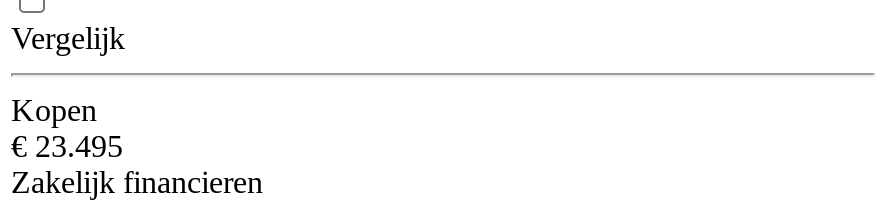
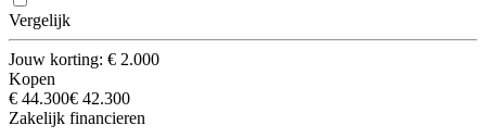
+ Jouw korting: € 2.000

- € 23.495
+ € 44.300€ 42.300
